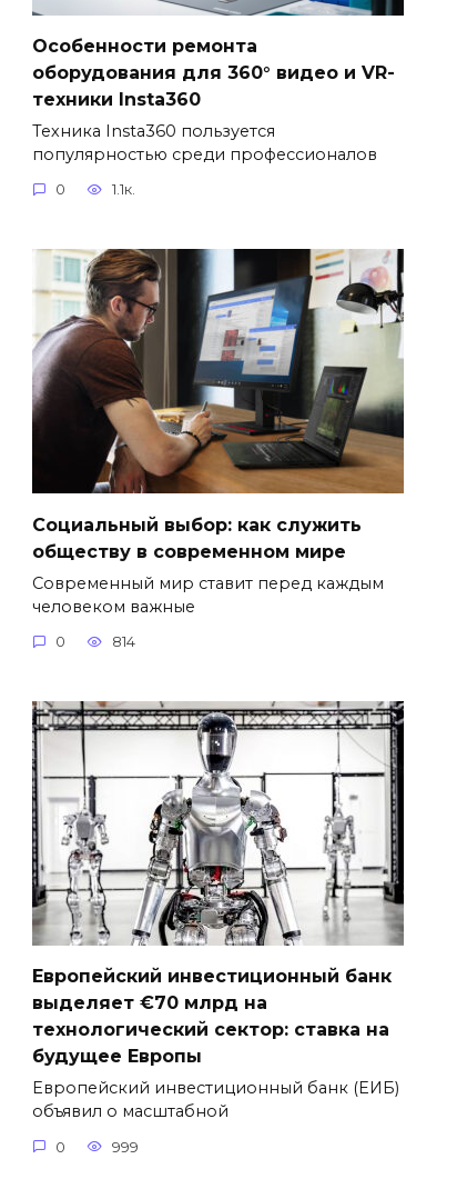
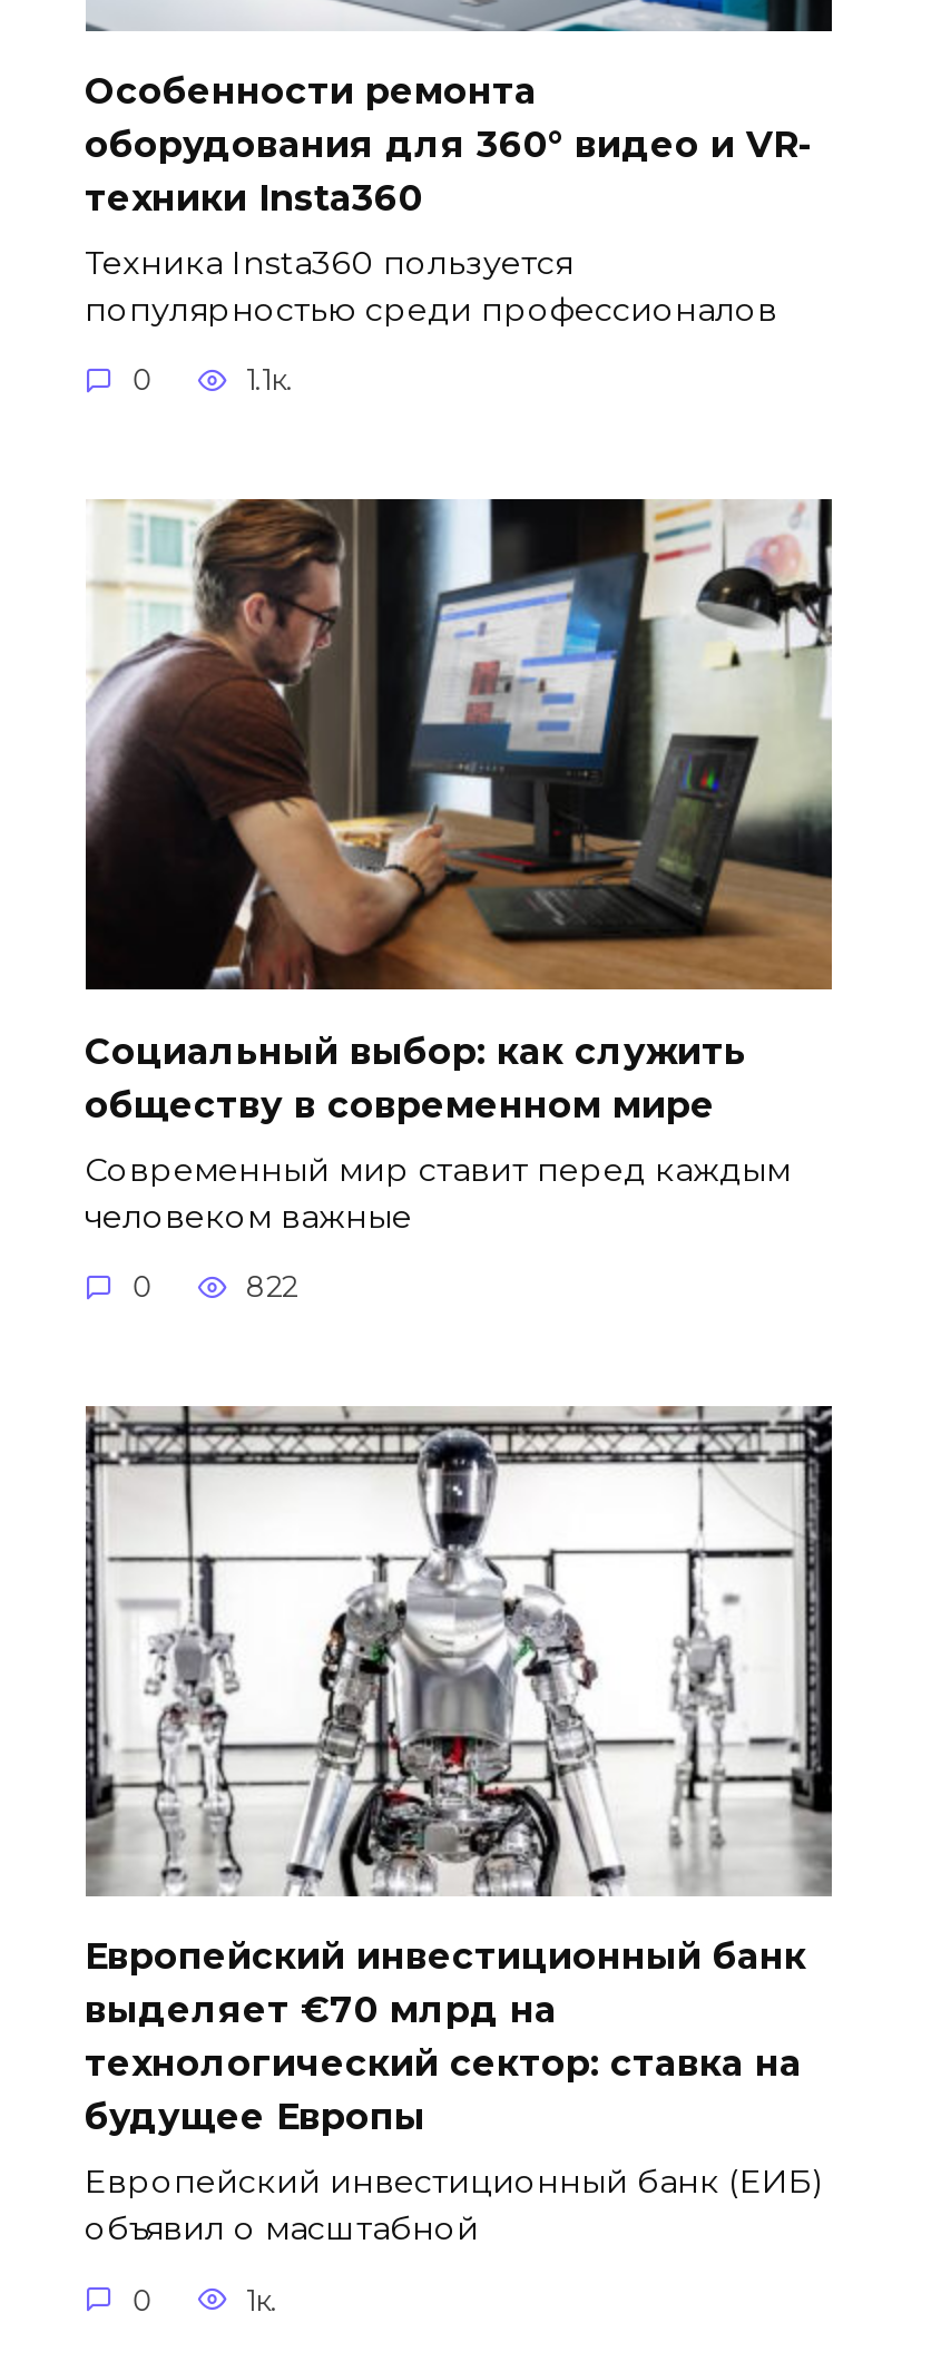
- 814
+ 822

- 999
+ 1к.
